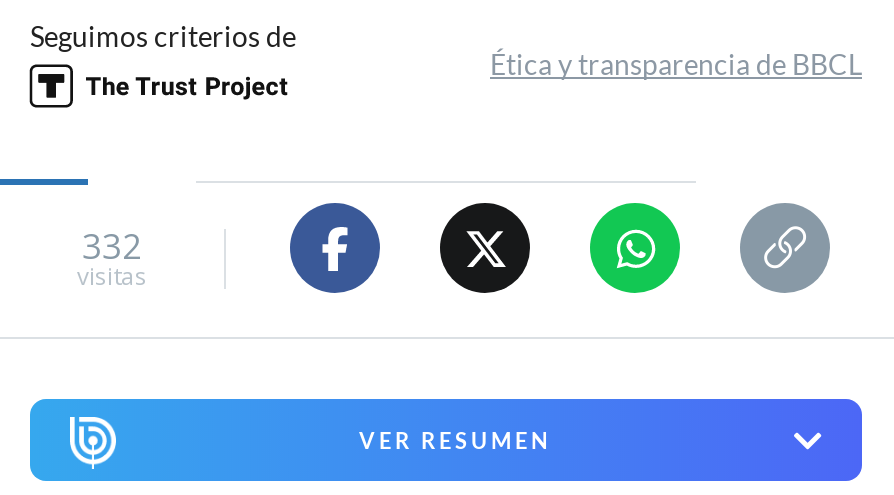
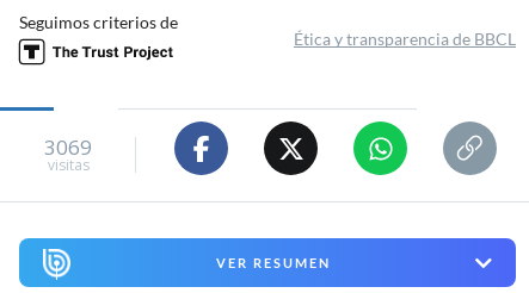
- 332
+ 3069
